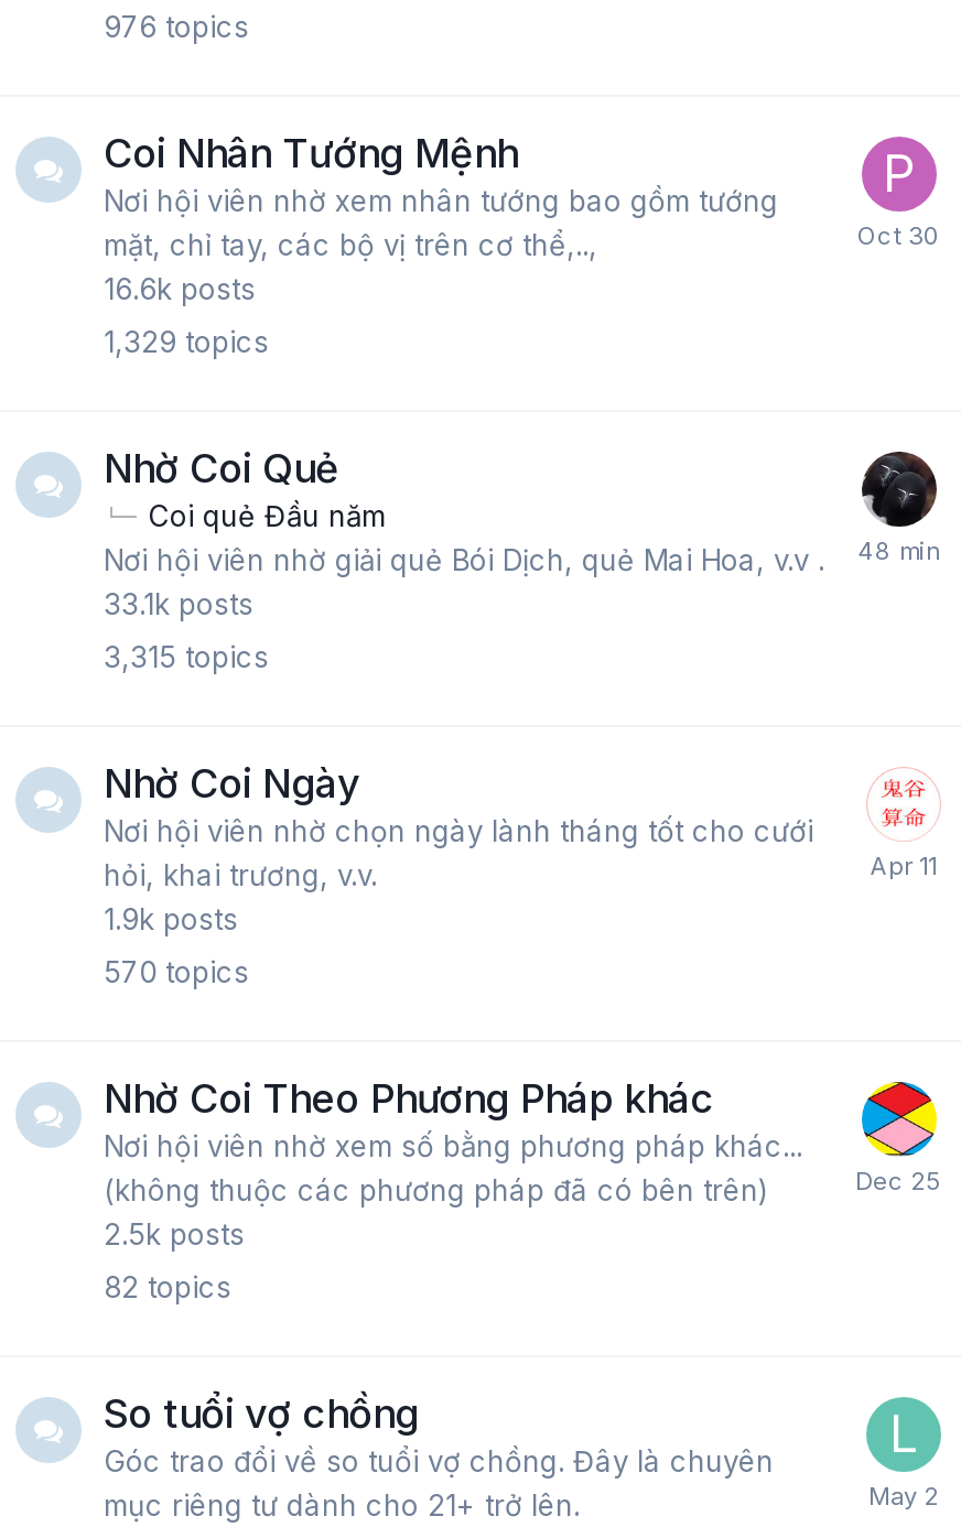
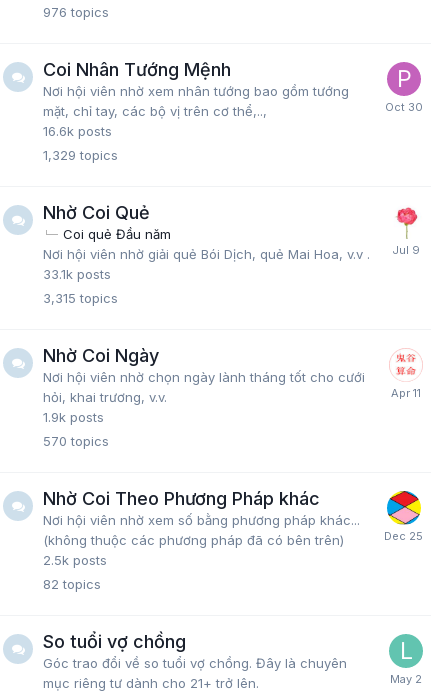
- [image]
+ [image]
